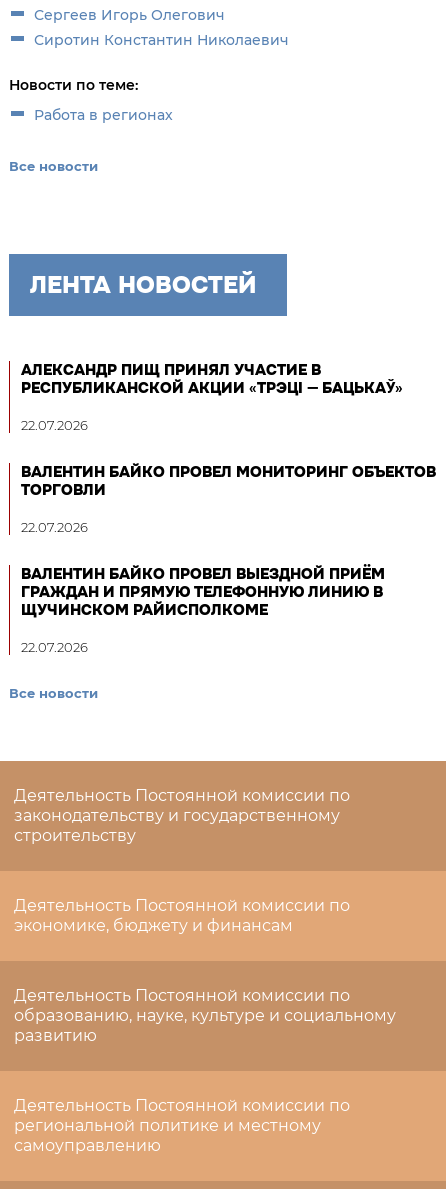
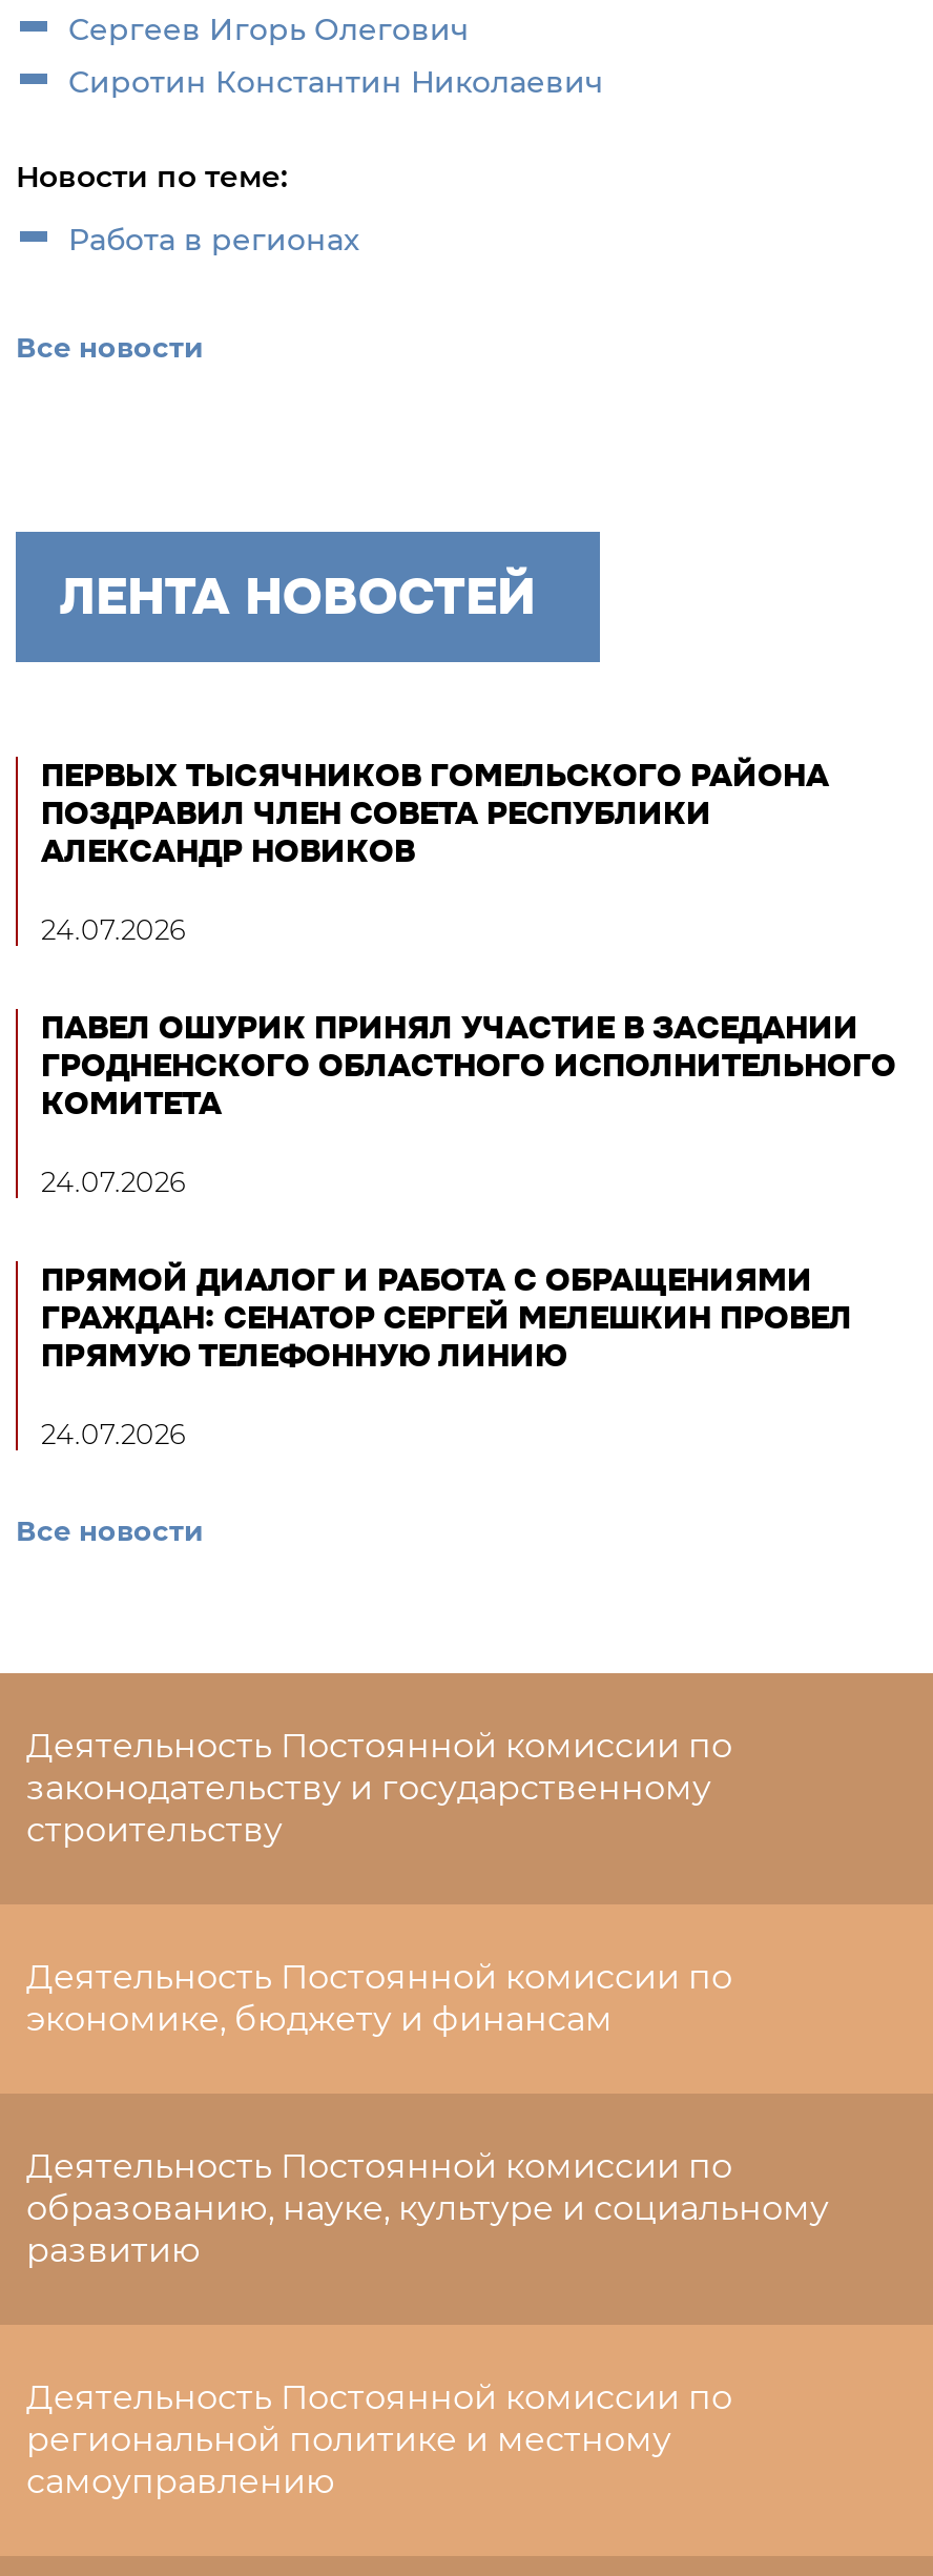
- АЛЕКСАНДР ПИЩ ПРИНЯЛ УЧАСТИЕ В
- РЕСПУБЛИКАНСКОЙ АКЦИИ «ТРЭЦІ — БАЦЬКАЎ»
+ ПЕРВЫХ ТЫСЯЧНИКОВ ГОМЕЛЬСКОГО РАЙОНА
+ ПОЗДРАВИЛ ЧЛЕН СОВЕТА РЕСПУБЛИКИ
+ АЛЕКСАНДР НОВИКОВ

- 22.07.2026
+ 24.07.2026

- ВАЛЕНТИН БАЙКО ПРОВЕЛ МОНИТОРИНГ ОБЪЕКТОВ
- ТОРГОВЛИ
+ ПАВЕЛ ОШУРИК ПРИНЯЛ УЧАСТИЕ В ЗАСЕДАНИИ
+ ГРОДНЕНСКОГО ОБЛАСТНОГО ИСПОЛНИТЕЛЬНОГО
+ КОМИТЕТА

- 22.07.2026
+ 24.07.2026

- ВАЛЕНТИН БАЙКО ПРОВЕЛ ВЫЕЗДНОЙ ПРИЁМ
- ГРАЖДАН И ПРЯМУЮ ТЕЛЕФОННУЮ ЛИНИЮ В
- ЩУЧИНСКОМ РАЙИСПОЛКОМЕ
+ ПРЯМОЙ ДИАЛОГ И РАБОТА С ОБРАЩЕНИЯМИ
+ ГРАЖДАН: СЕНАТОР СЕРГЕЙ МЕЛЕШКИН ПРОВЕЛ
+ ПРЯМУЮ ТЕЛЕФОННУЮ ЛИНИЮ

- 22.07.2026
+ 24.07.2026
